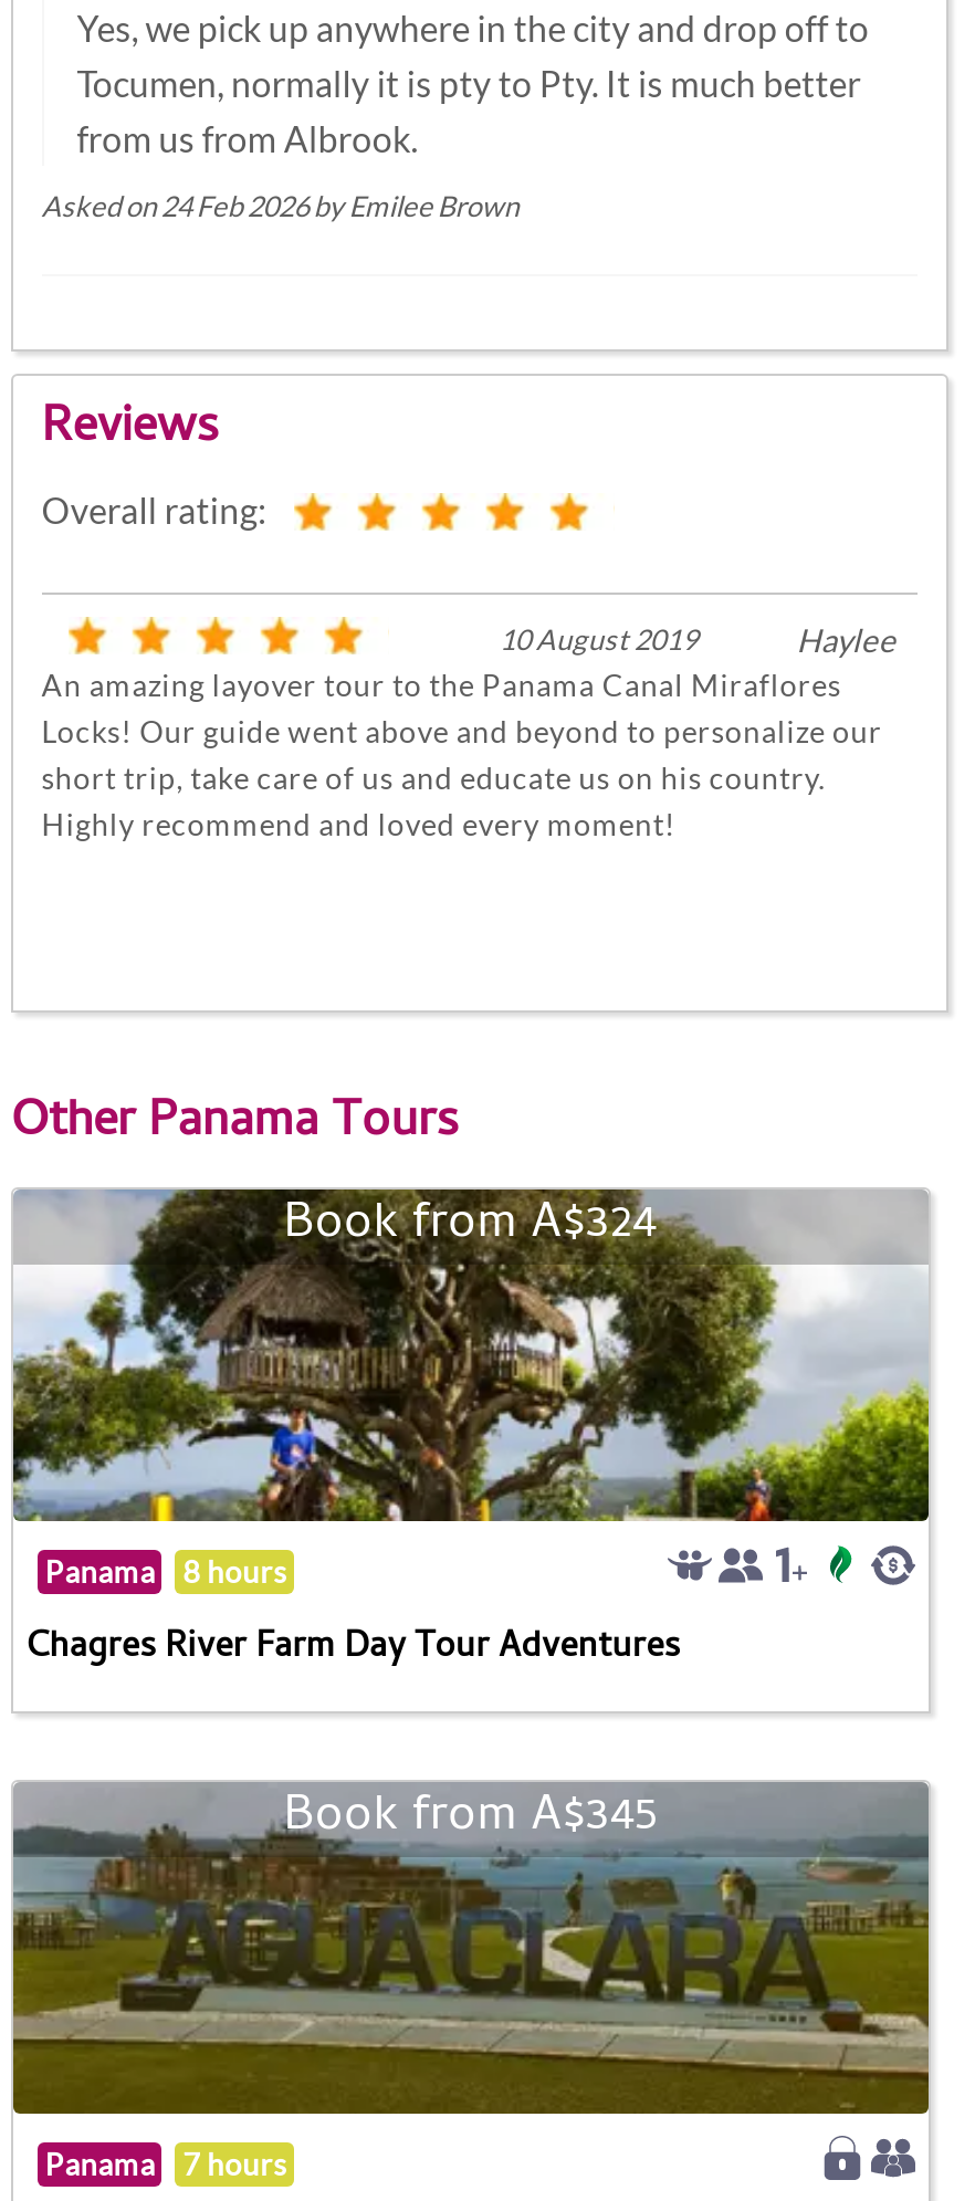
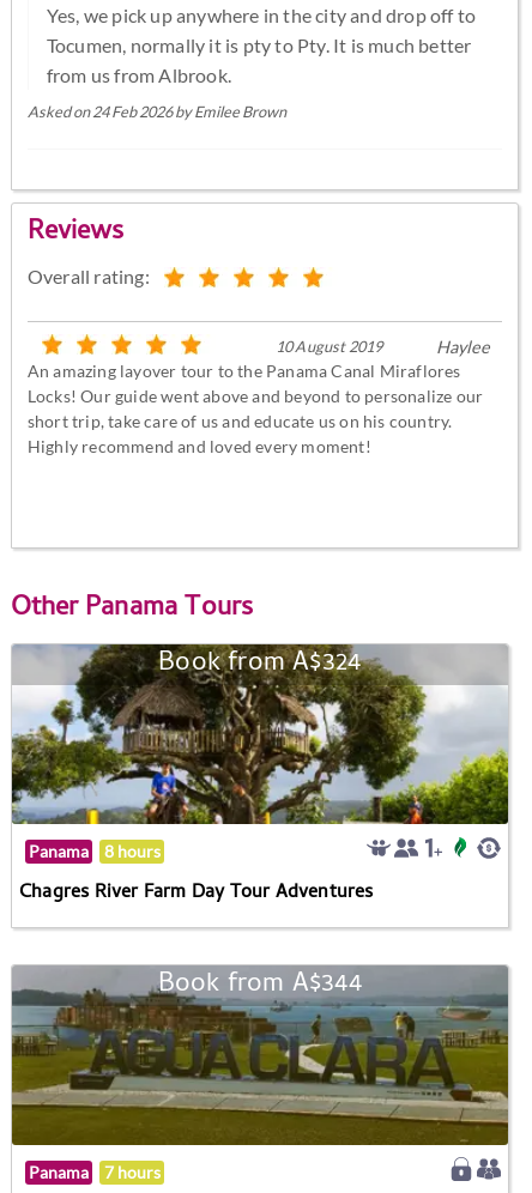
- Book from A$345
+ Book from A$344
